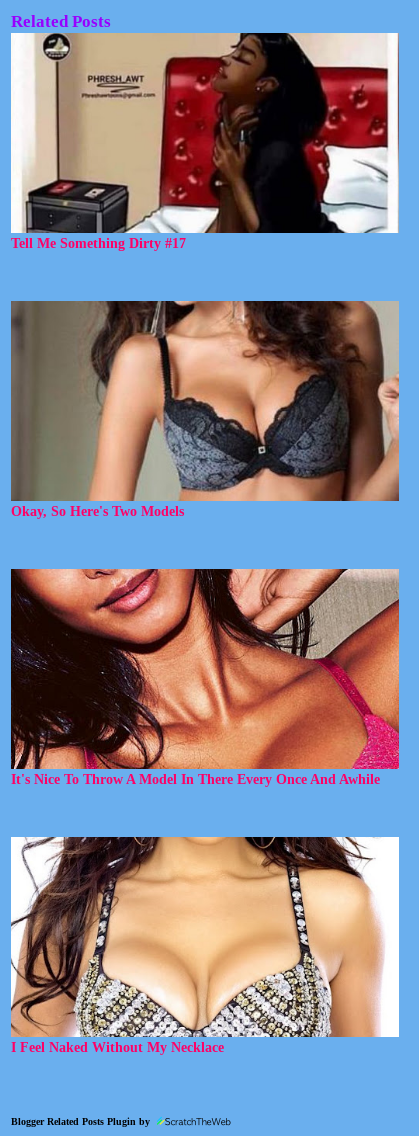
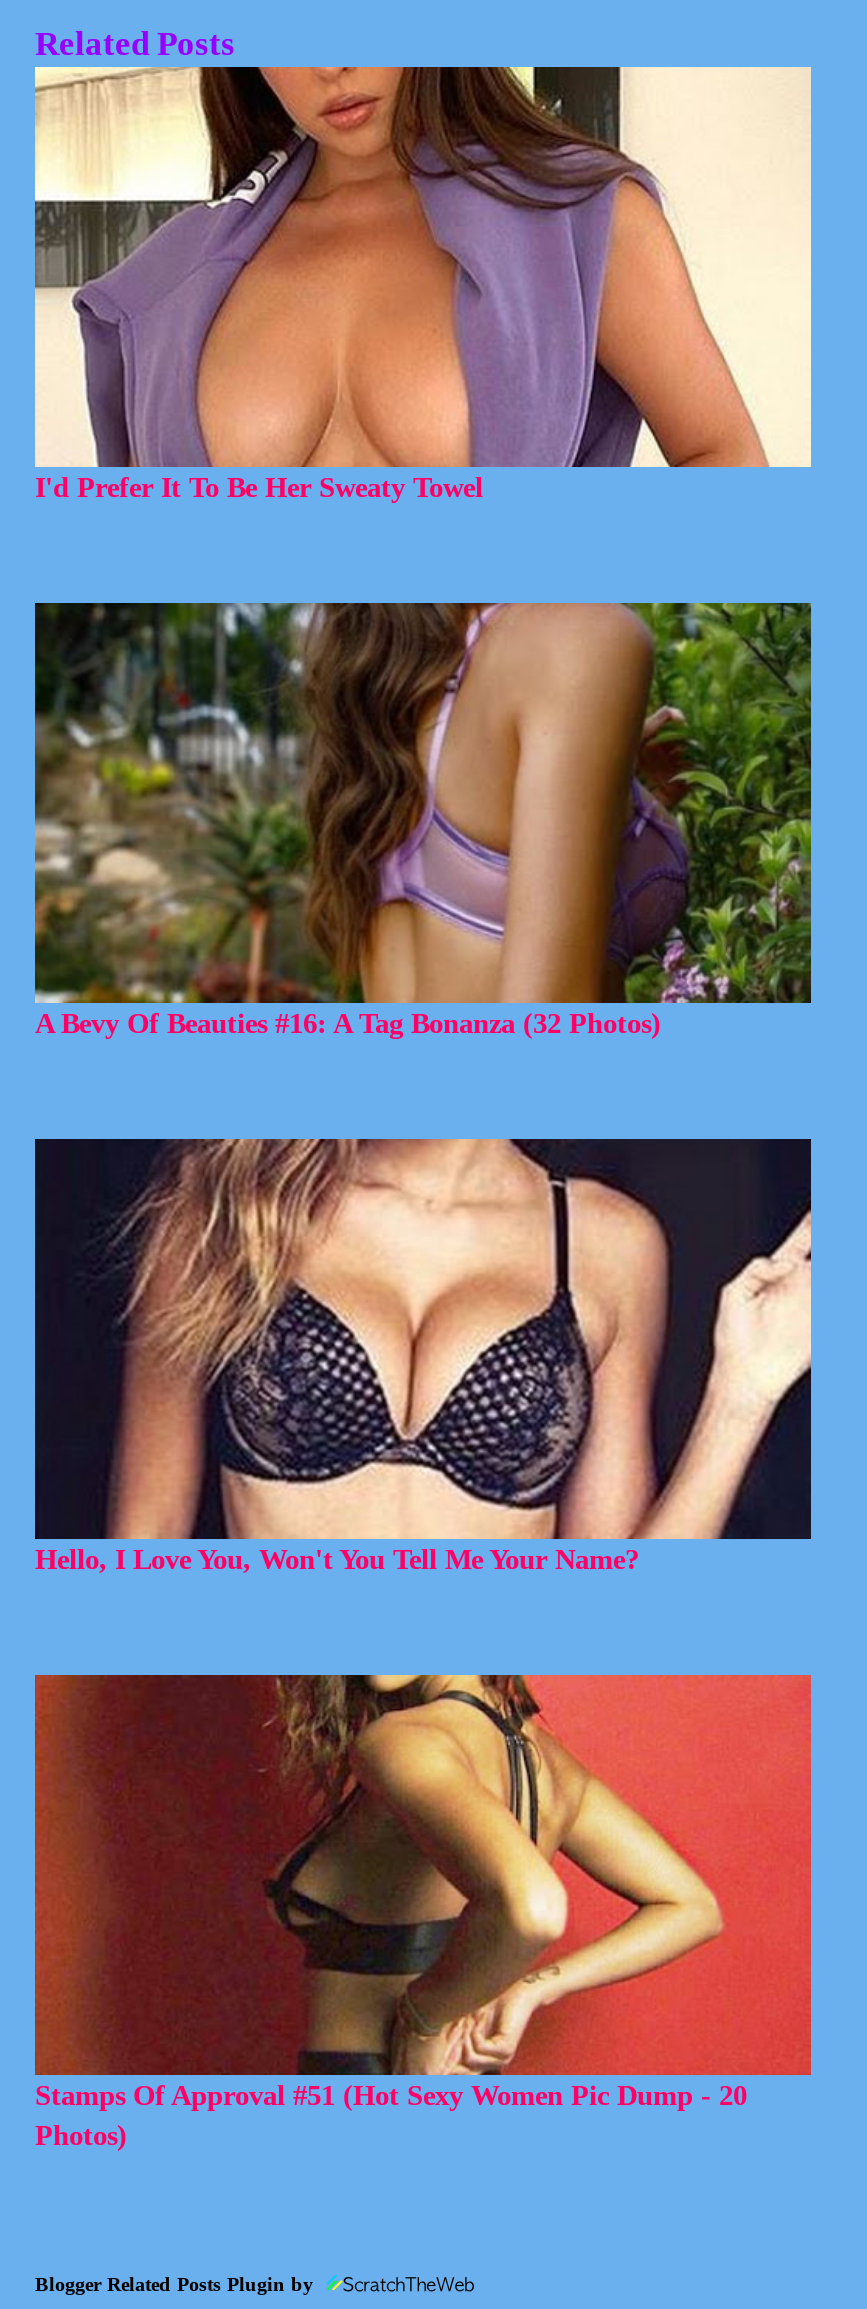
- [image]
- Tell Me Something Dirty #17
+ [image]
+ I'd Prefer It To Be Her Sweaty Towel

- [image]
- Okay, So Here's Two Models
+ [image]
+ A Bevy Of Beauties #16: A Tag Bonanza (32 Photos)

- [image]
- It's Nice To Throw A Model In There Every Once And Awhile
+ [image]
+ Hello, I Love You, Won't You Tell Me Your Name?

- [image]
- I Feel Naked Without My Necklace
+ [image]
+ Stamps Of Approval #51 (Hot Sexy Women Pic Dump - 20
+ Photos)
